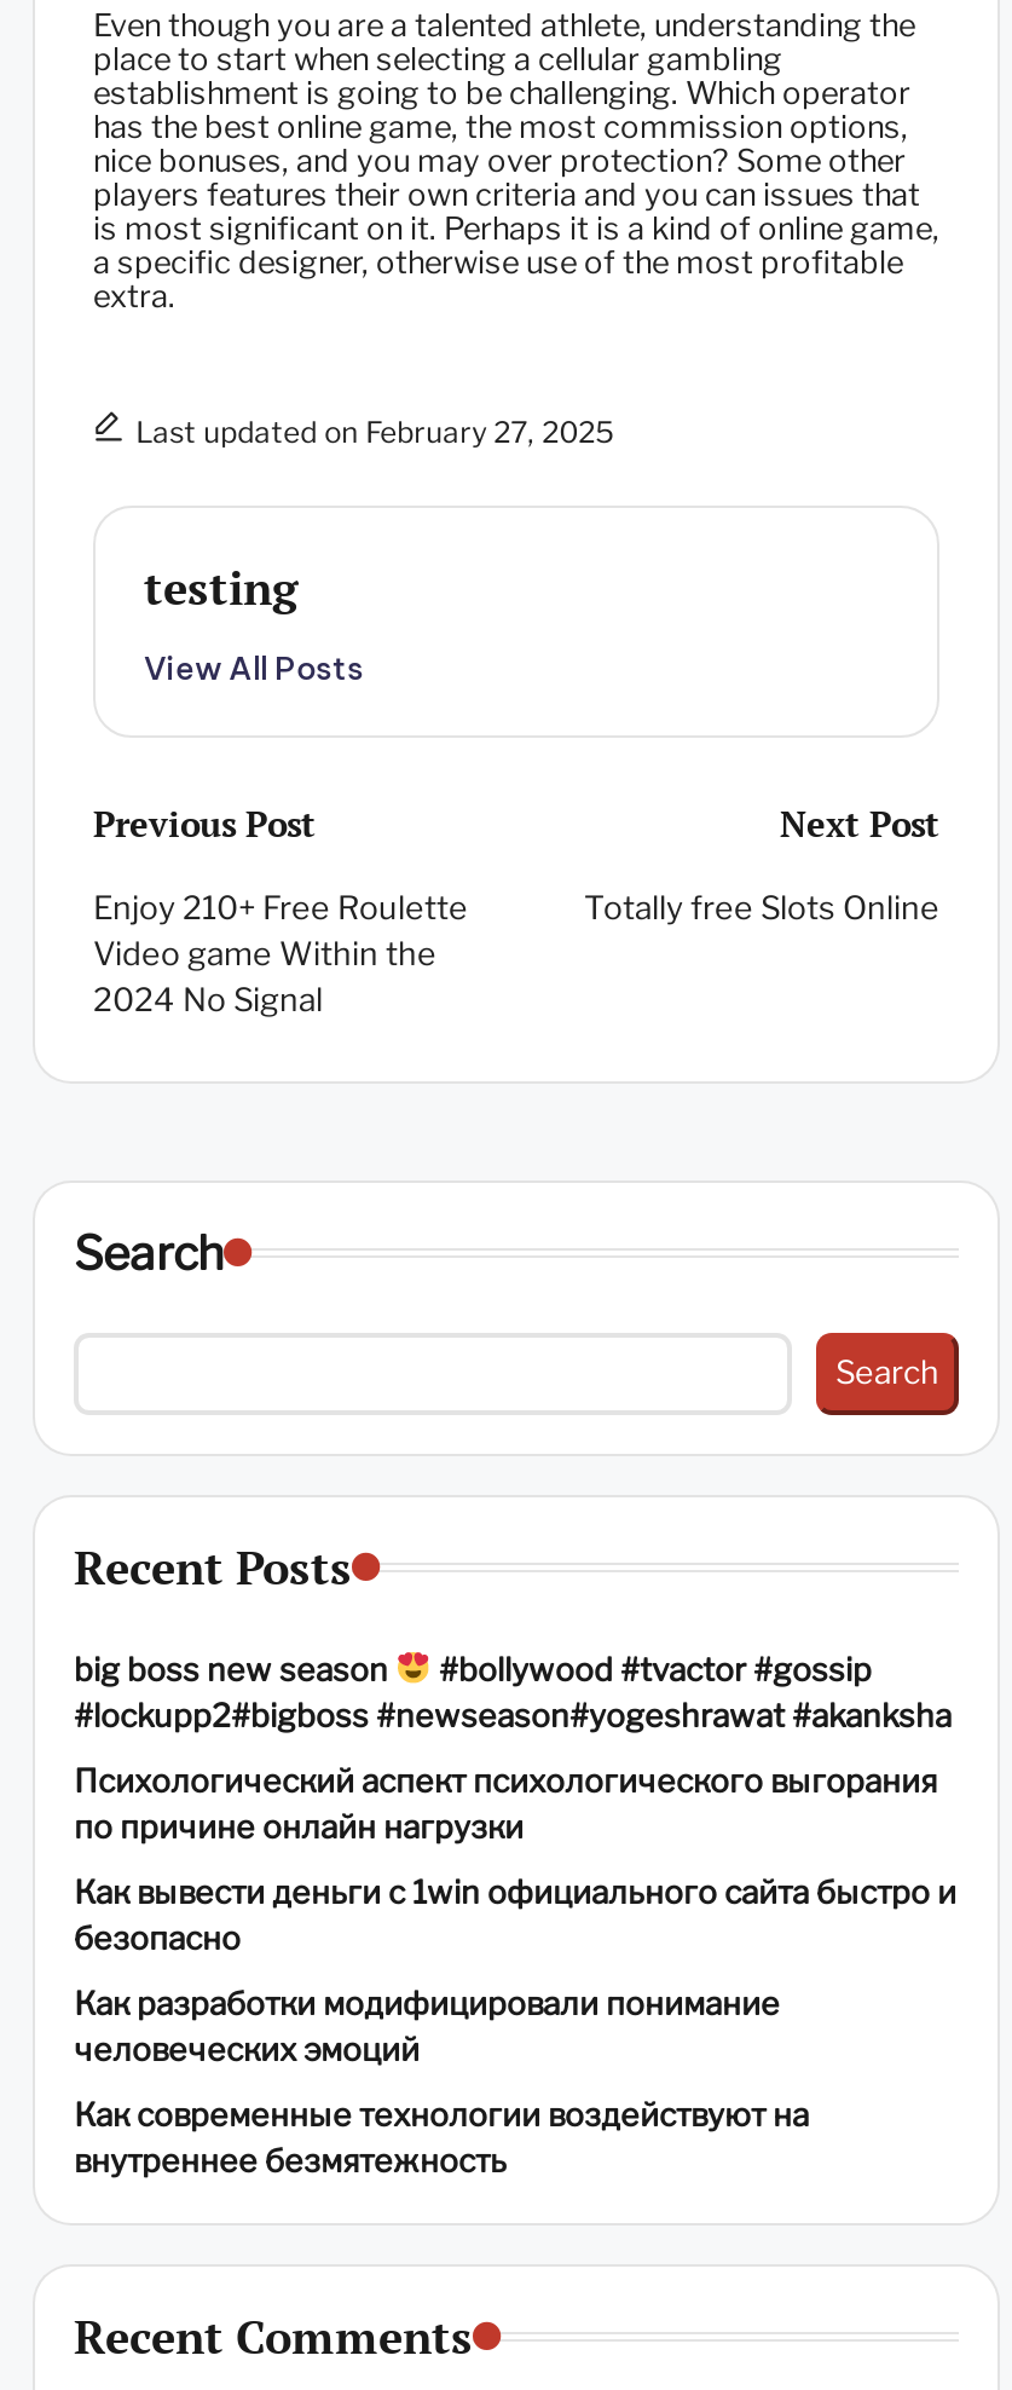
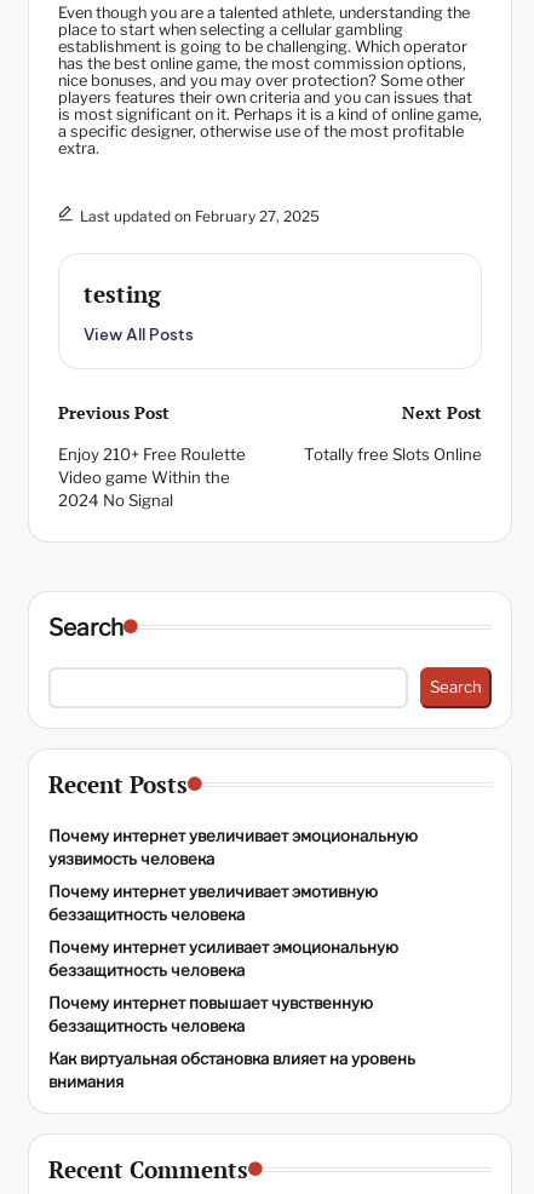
- big boss new season
- #bollywood #tvactor #gossip
- #lockupp2#bigboss #newseason#yogeshrawat #akanksha
+ Почему интернет увеличивает эмоциональную
+ уязвимость человека

- Психологический аспект психологического выгорания
- по причине онлайн нагрузки
+ Почему интернет увеличивает эмотивную
+ беззащитность человека

- Как вывести деньги с 1win официального сайта быстро и
- безопасно
+ Почему интернет усиливает эмоциональную
+ беззащитность человека

- Как разработки модифицировали понимание
- человеческих эмоций
+ Почему интернет повышает чувственную
+ беззащитность человека

- Как современные технологии воздействуют на
- внутреннее безмятежность
+ Как виртуальная обстановка влияет на уровень
+ внимания
